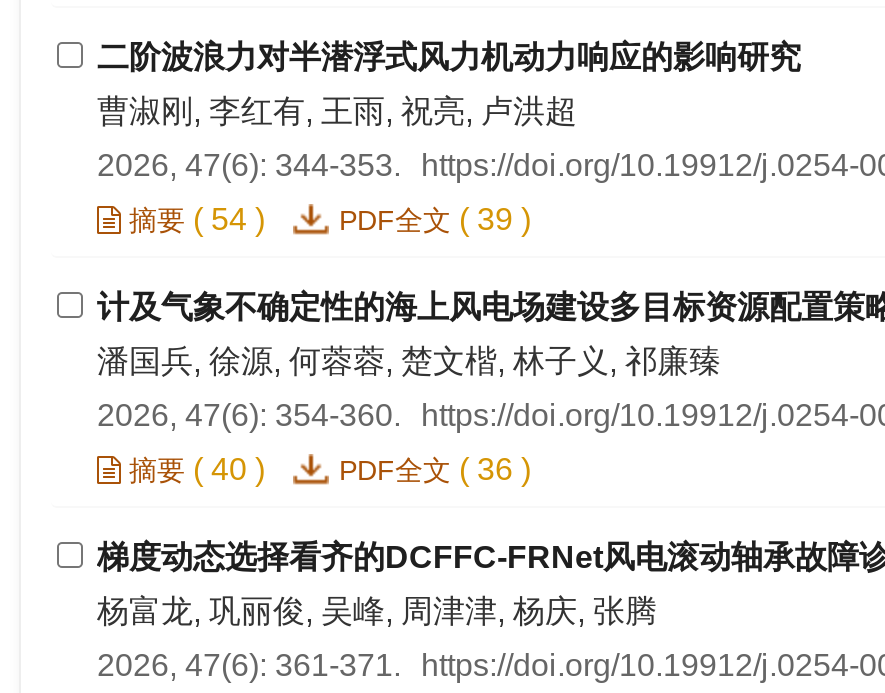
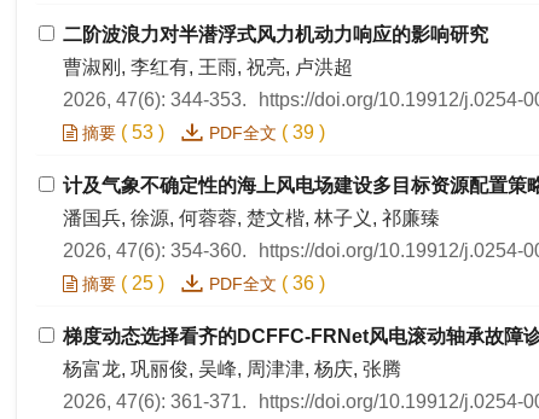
- 摘要(54) PDF全文(39)
+ 摘要(53) PDF全文(39)

- 摘要(40) PDF全文(36)
+ 摘要(25) PDF全文(36)
